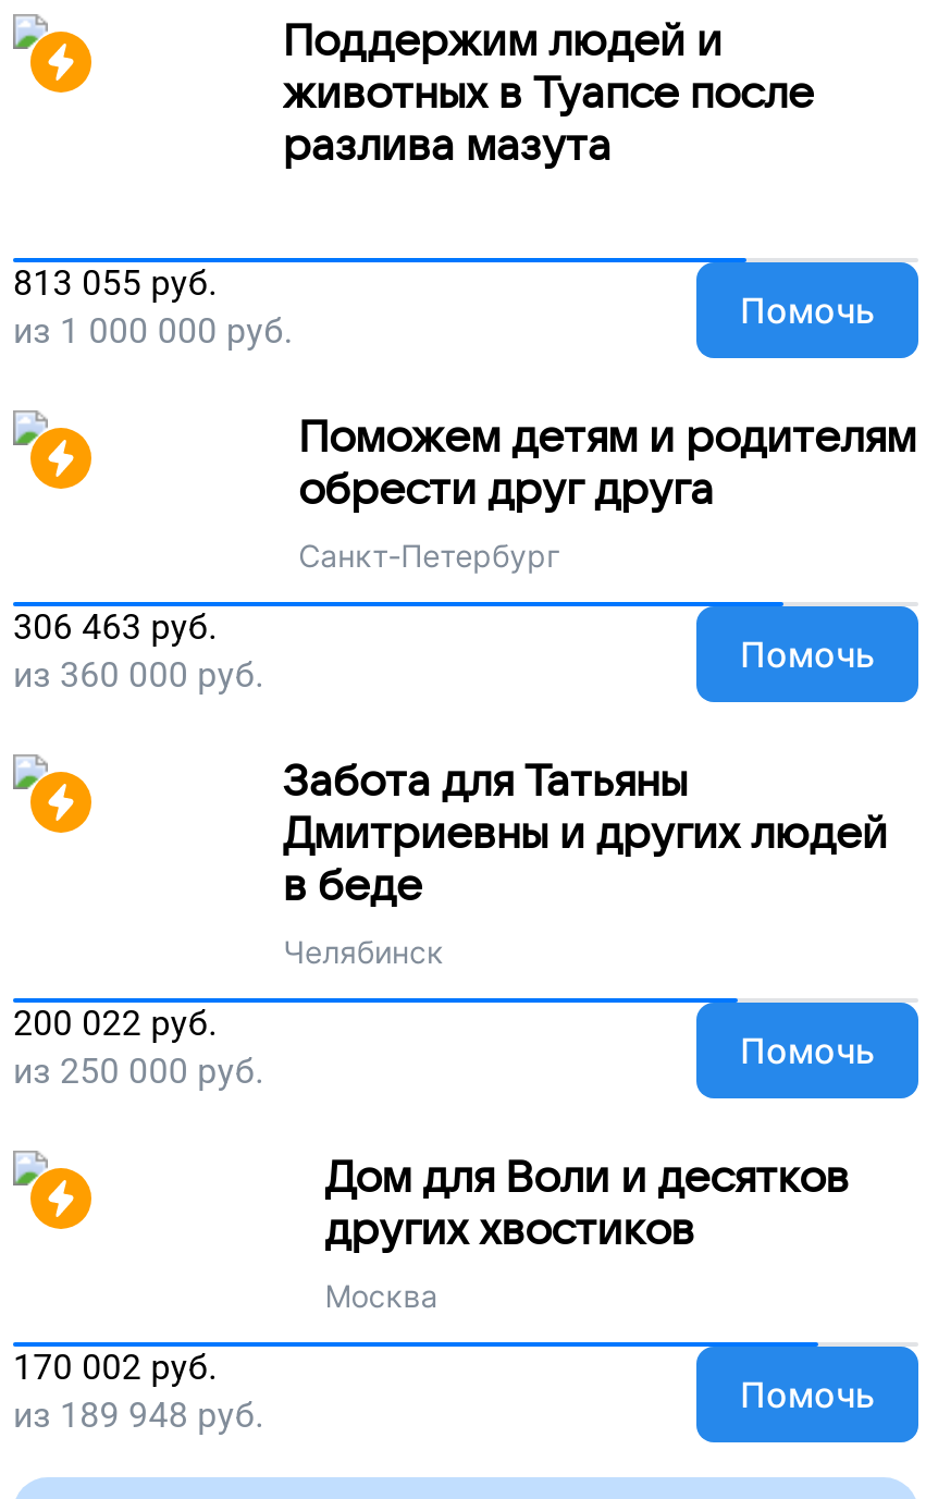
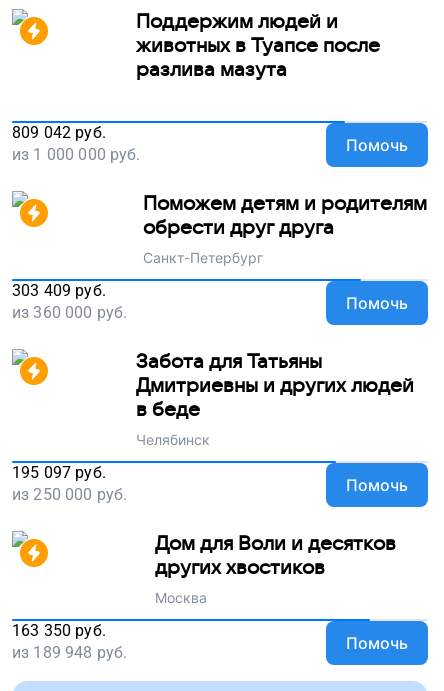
- 813 055 руб.
+ 809 042 руб.

- 306 463 руб.
+ 303 409 руб.

- 200 022 руб.
+ 195 097 руб.

- 170 002 руб.
+ 163 350 руб.
